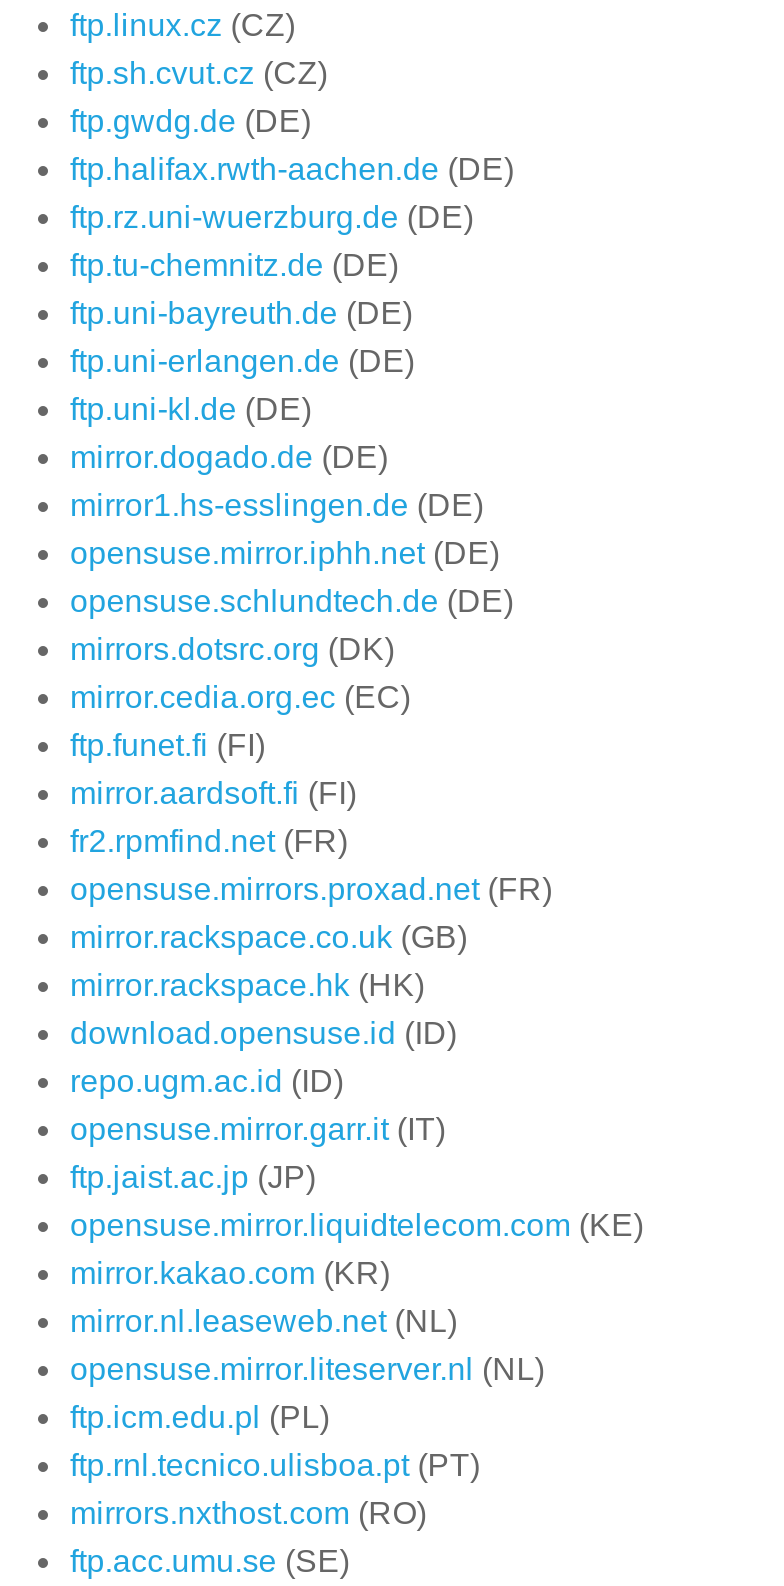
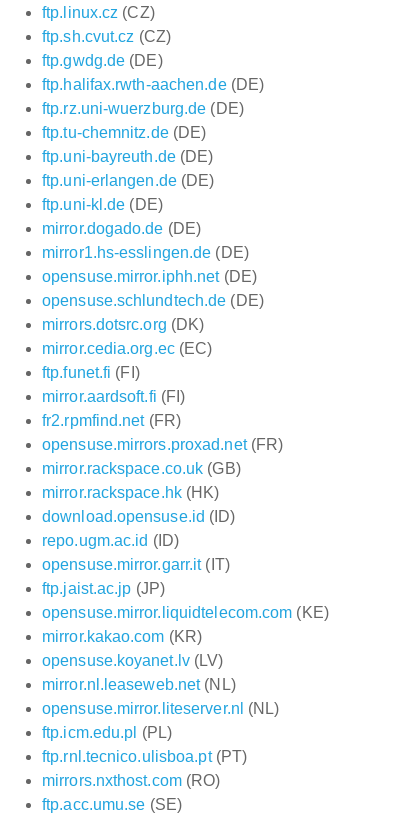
+ opensuse.koyanet.lv (LV)
